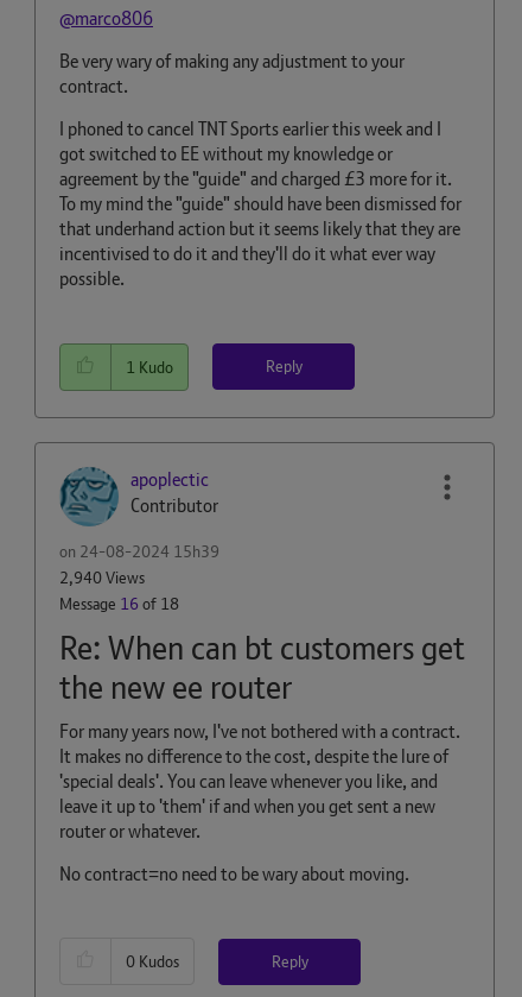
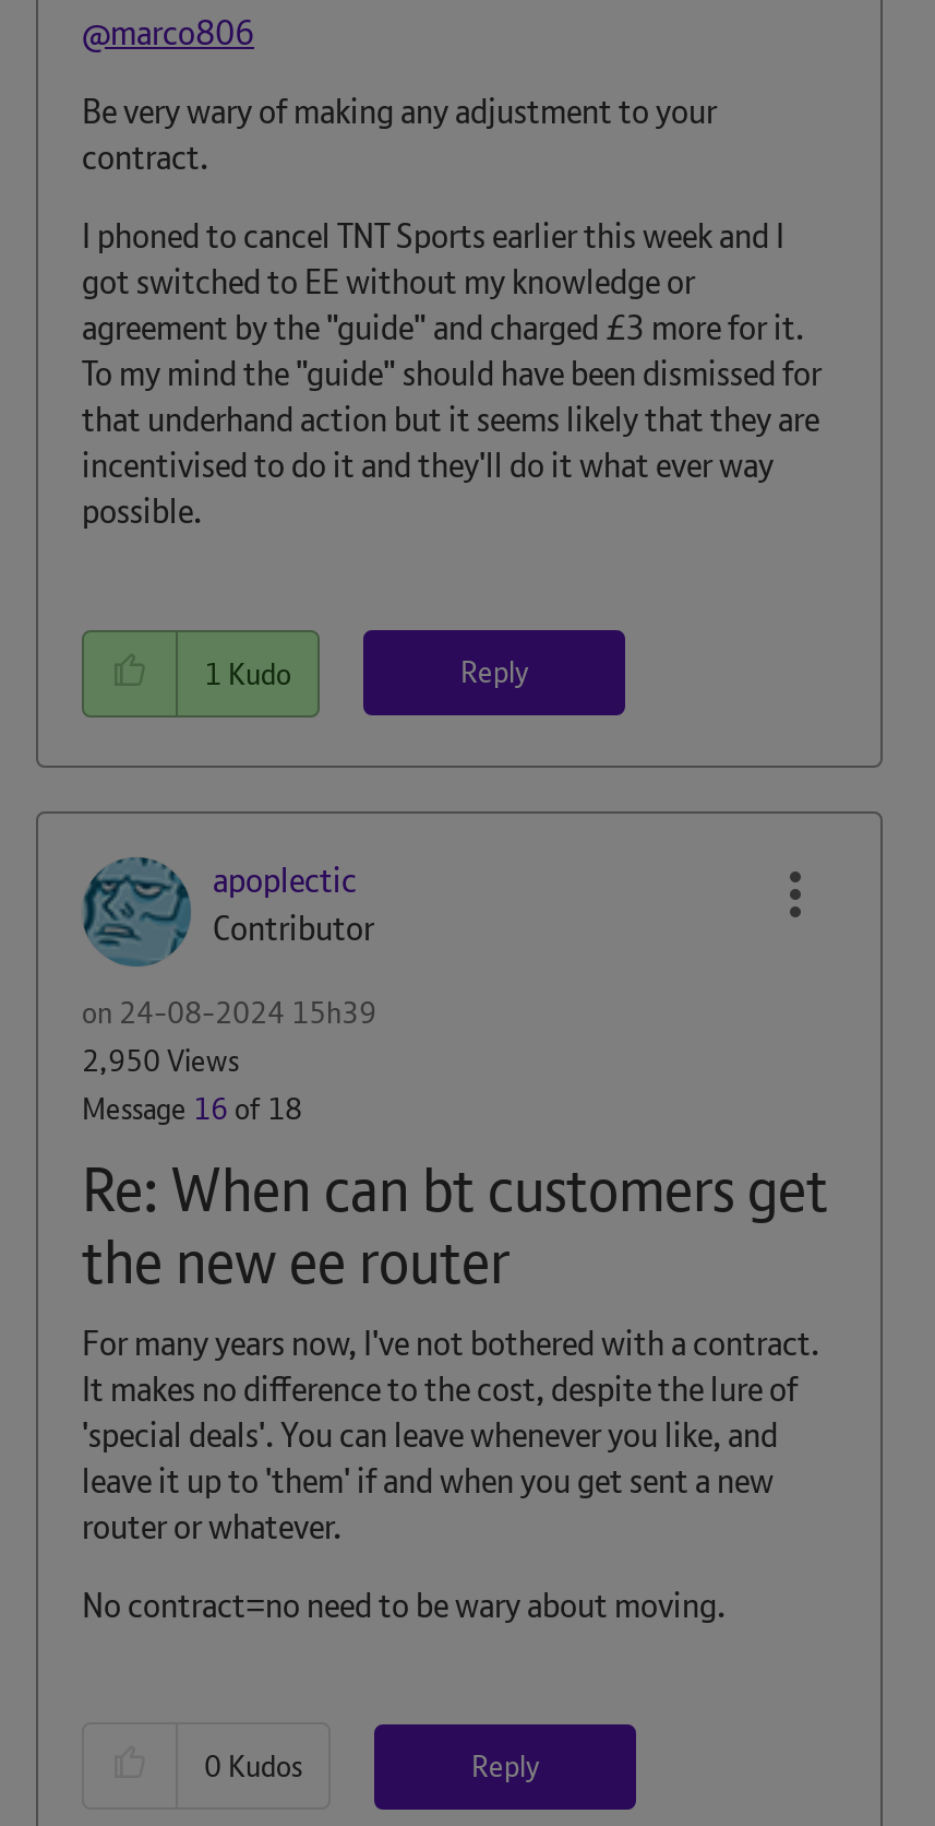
- 2,940 Views
+ 2,950 Views
